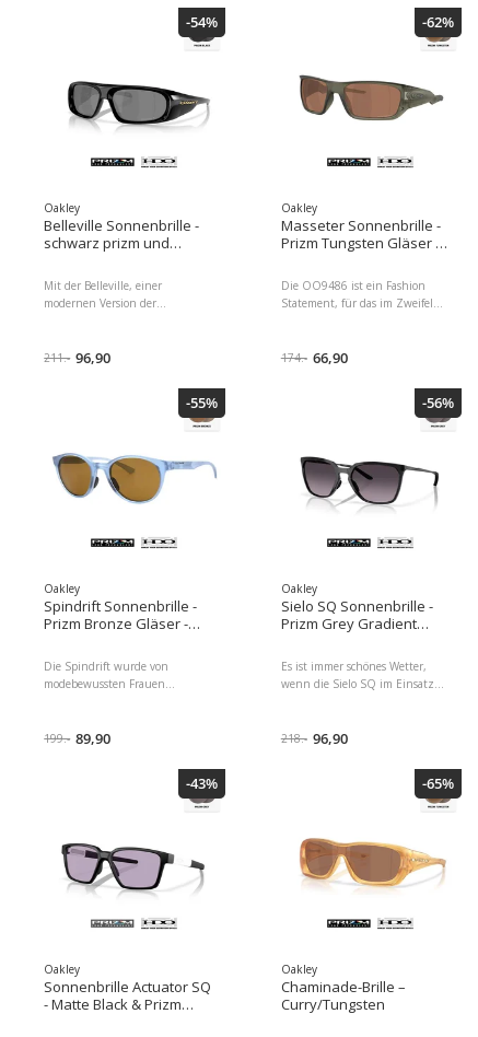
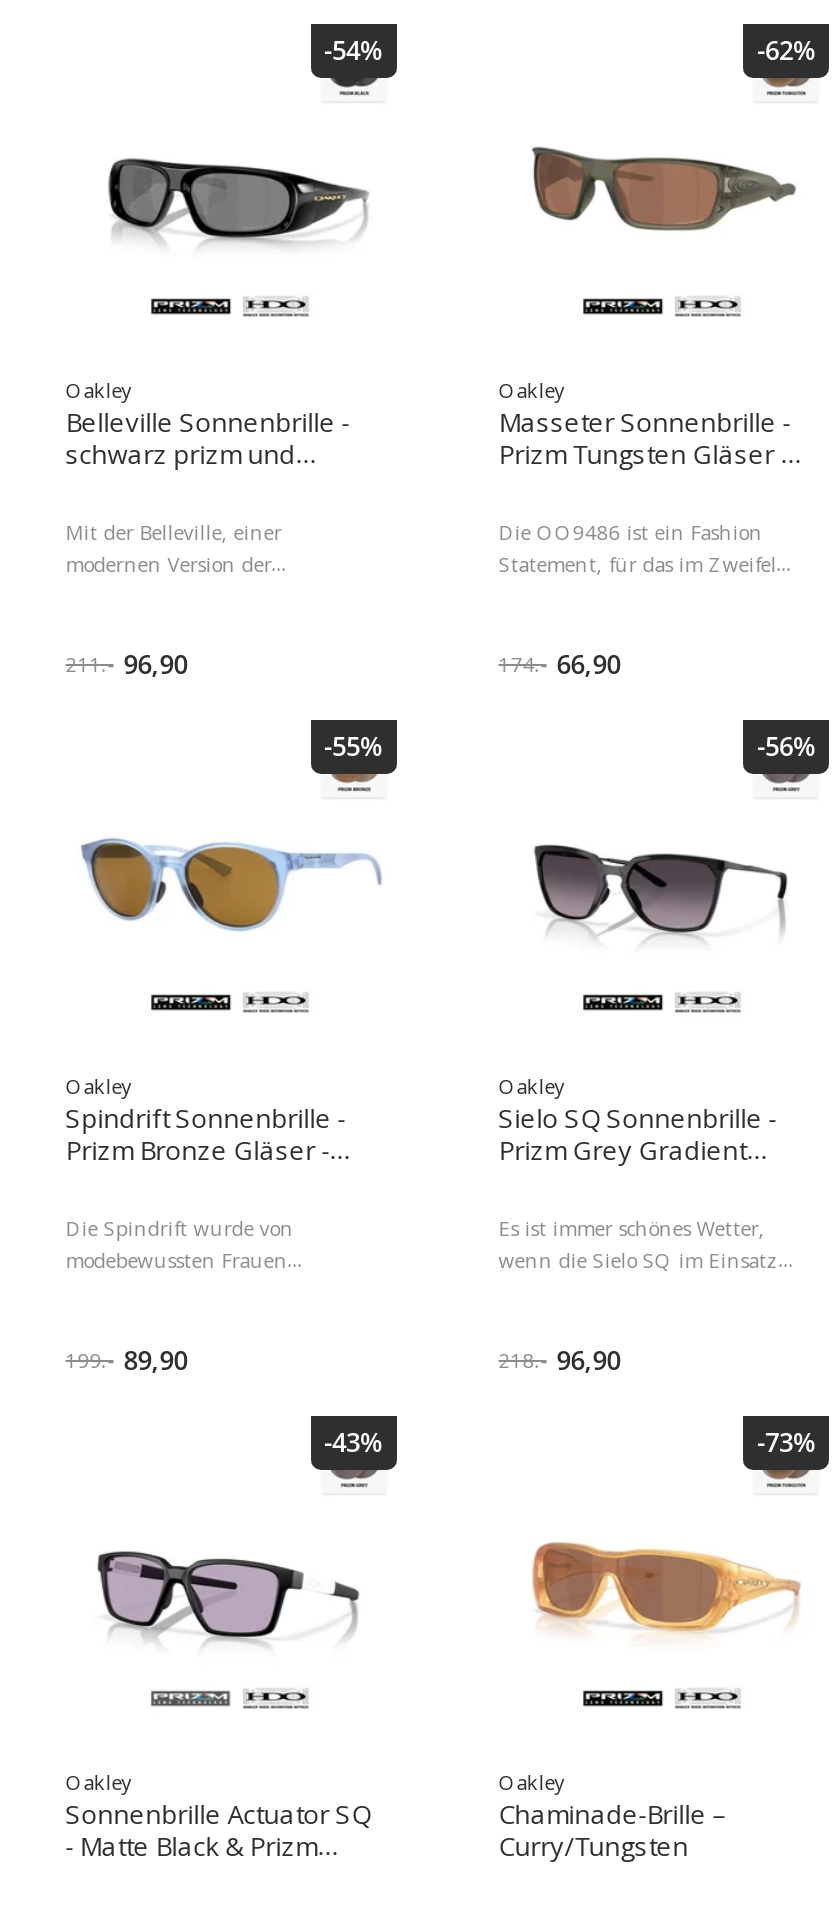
- -65%
+ -73%
